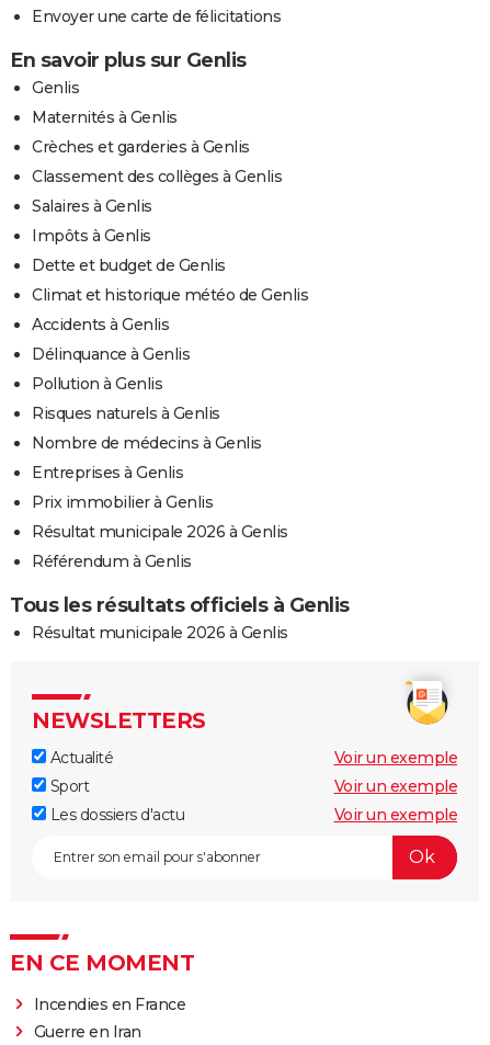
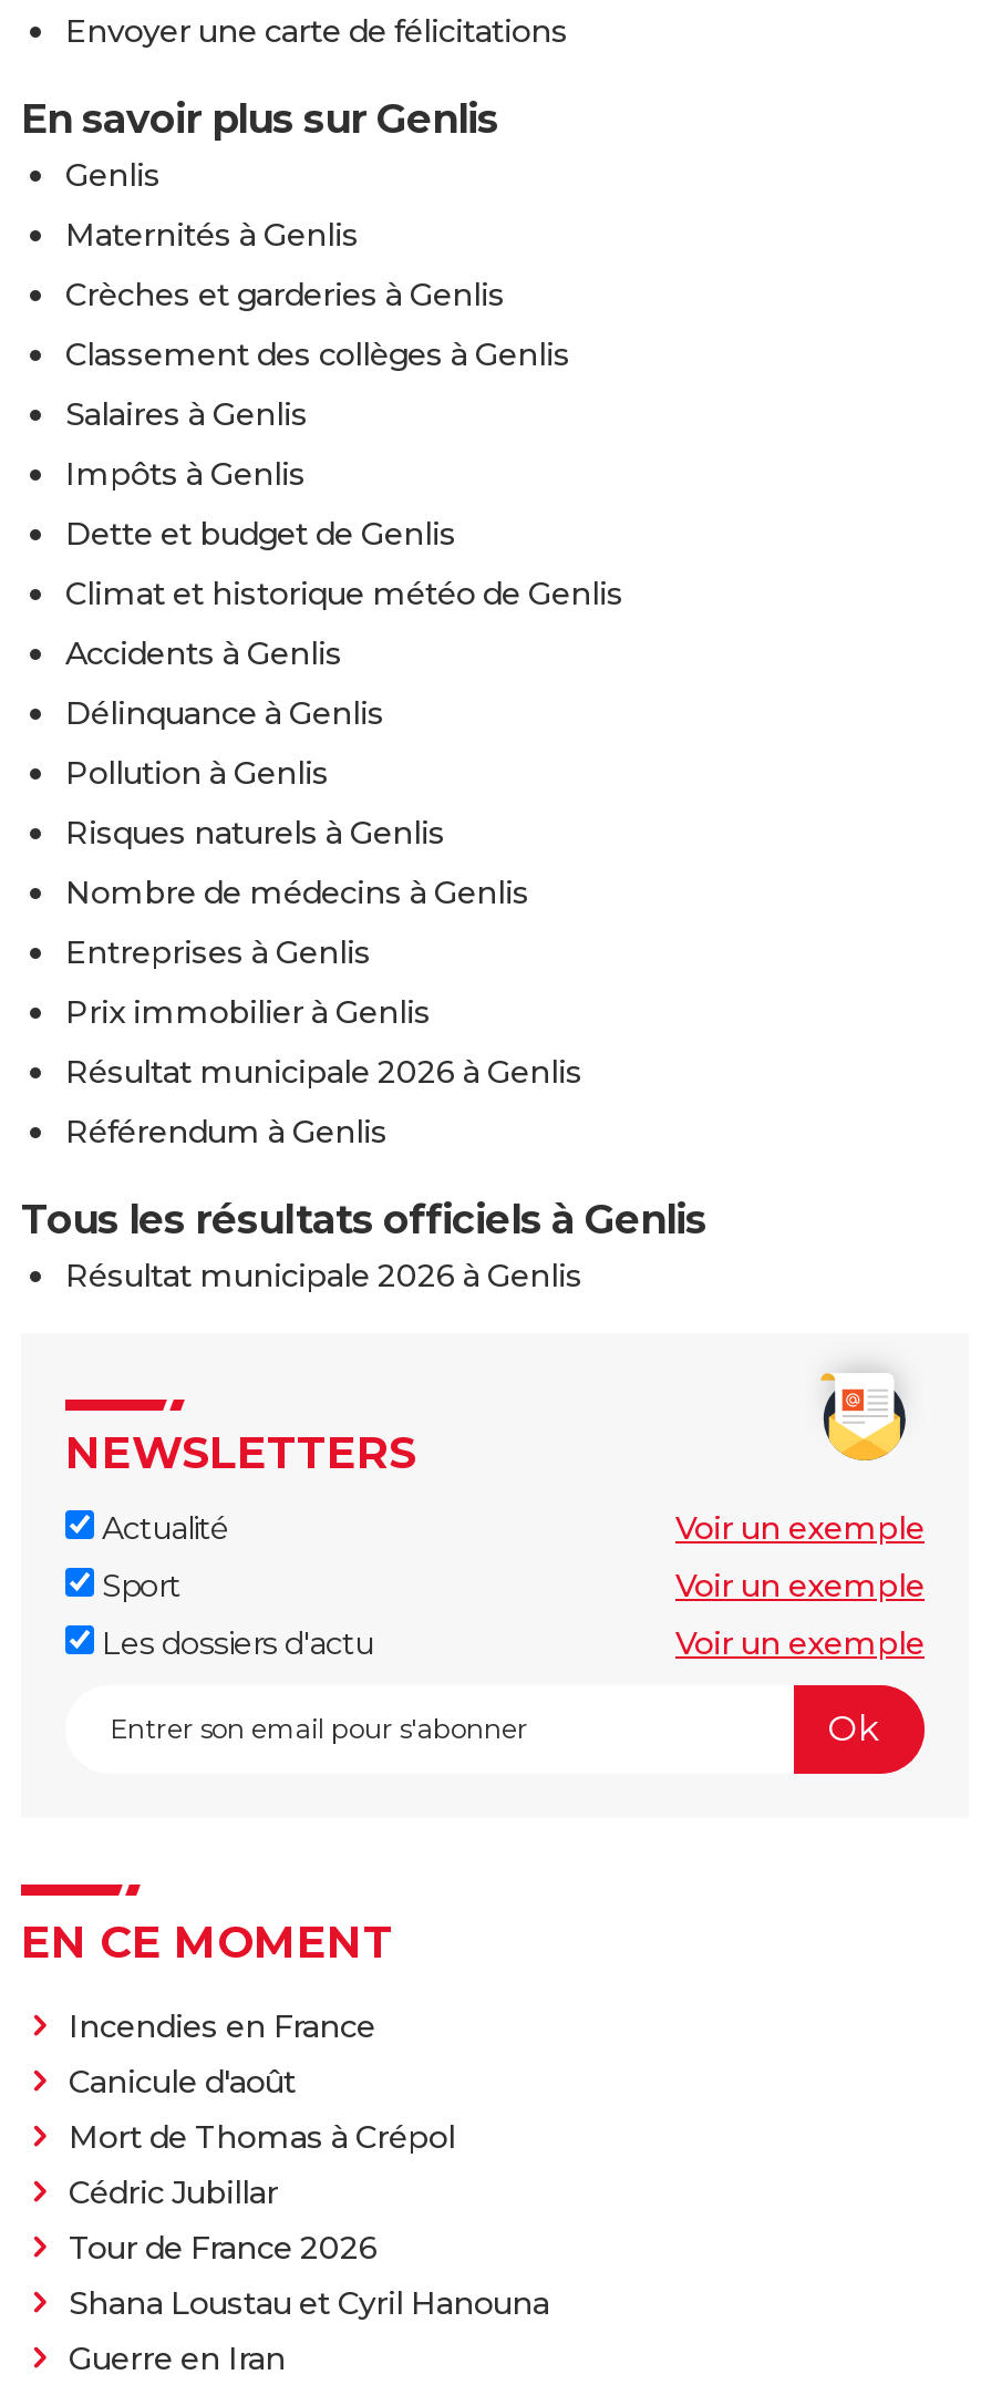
+ Canicule d'août
+ Mort de Thomas à Crépol
+ Cédric Jubillar
+ Tour de France 2026
+ Shana Loustau et Cyril Hanouna
